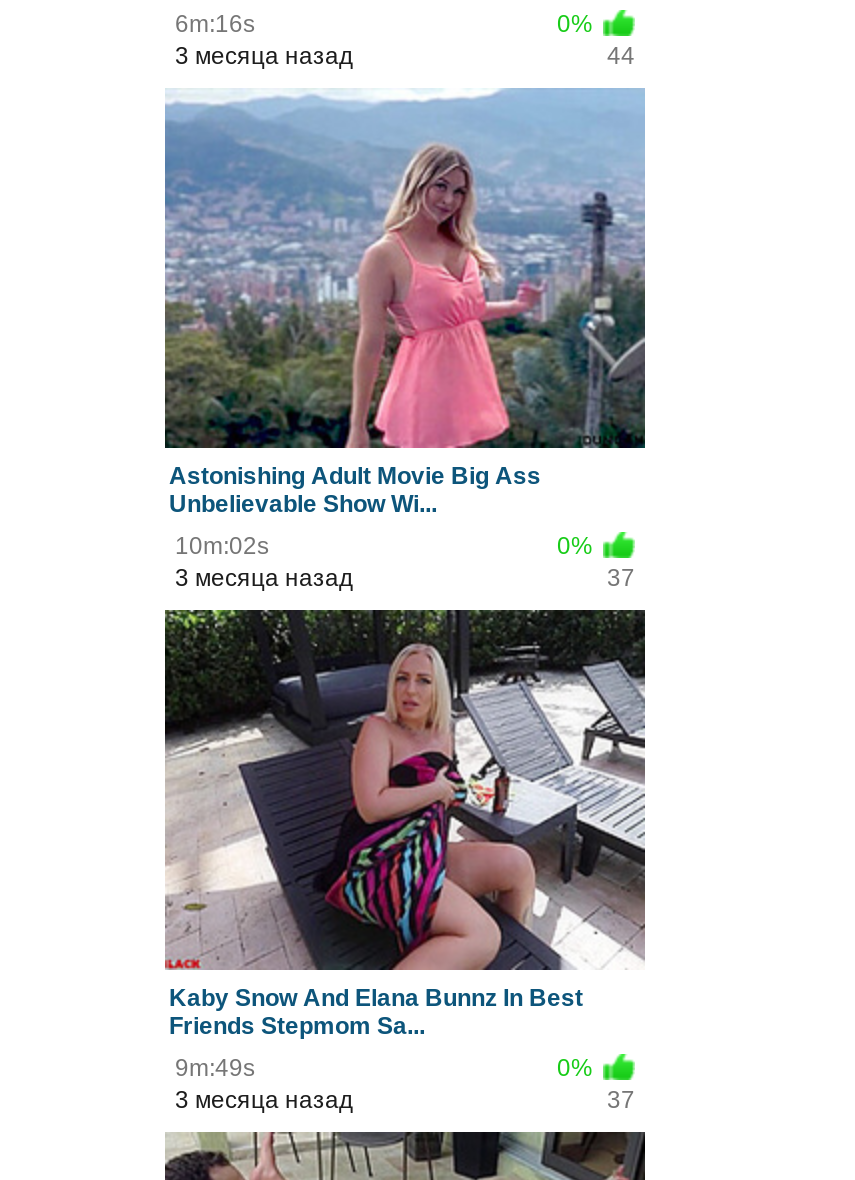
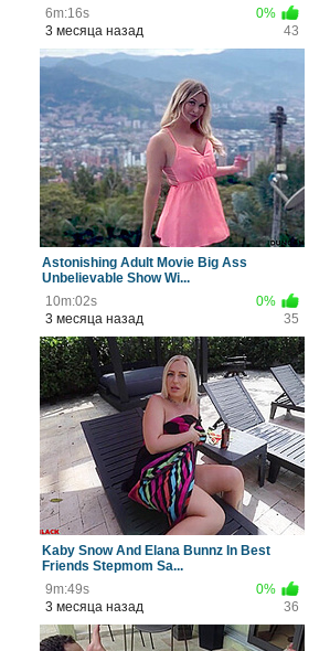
- 44
+ 43

- 37
+ 35

- 37
+ 36
